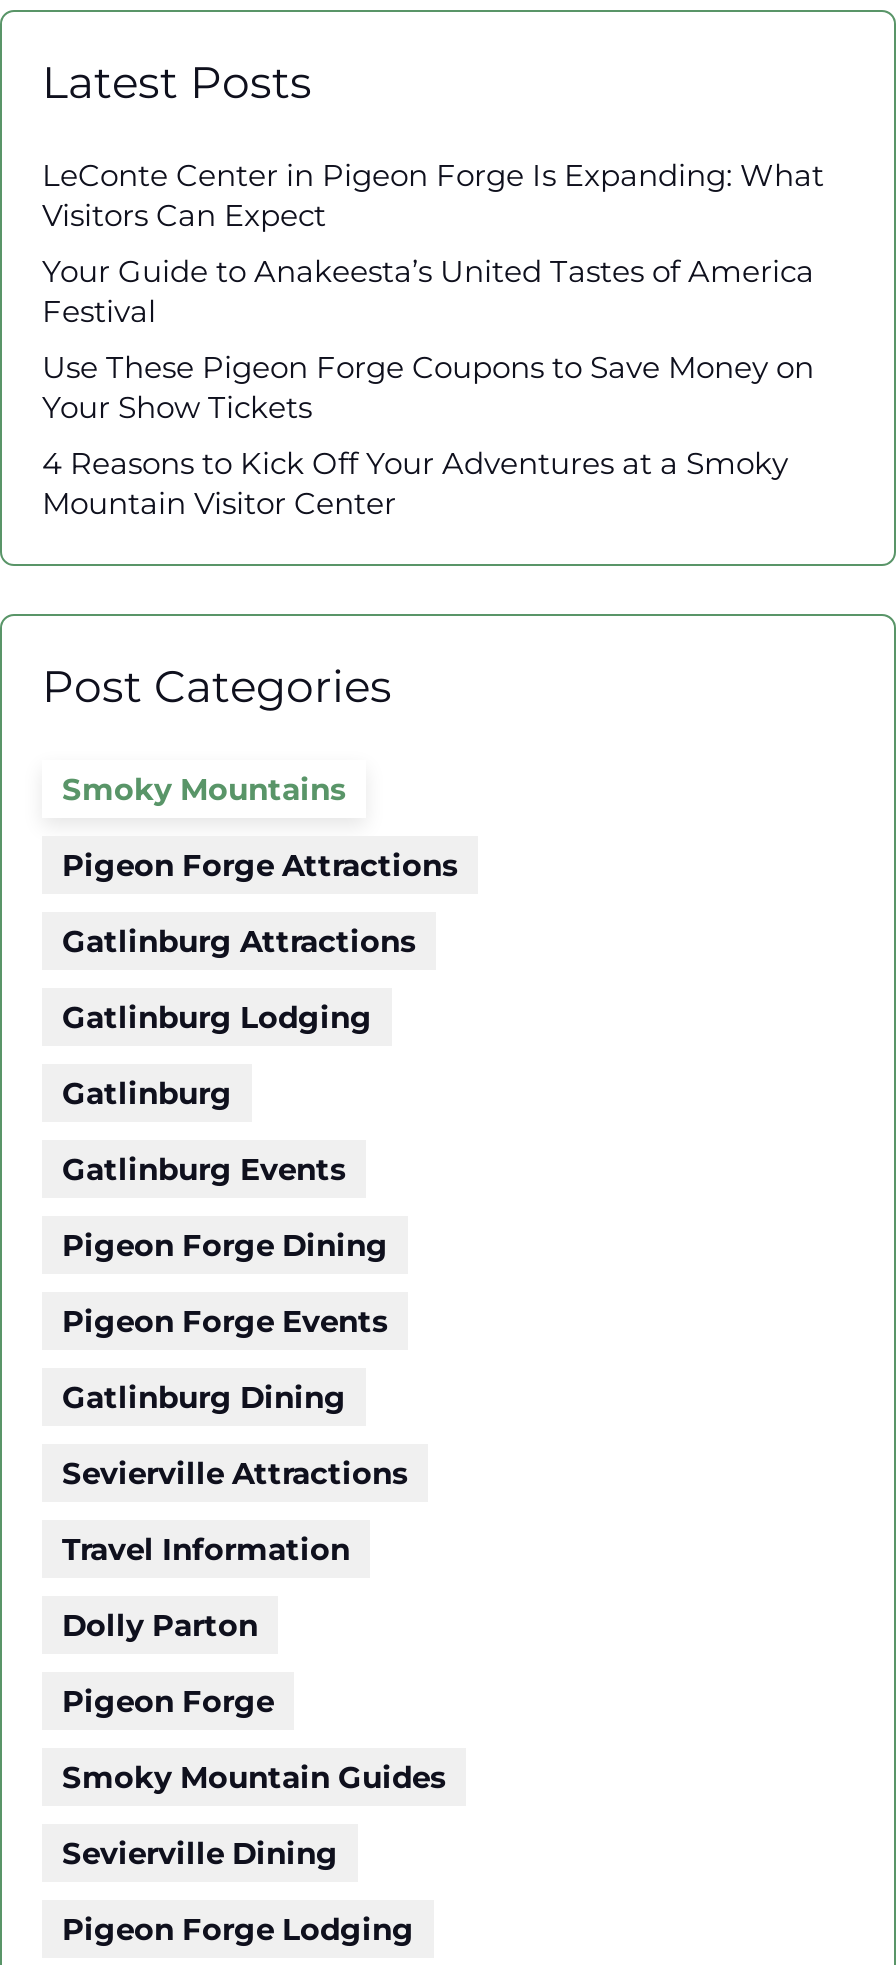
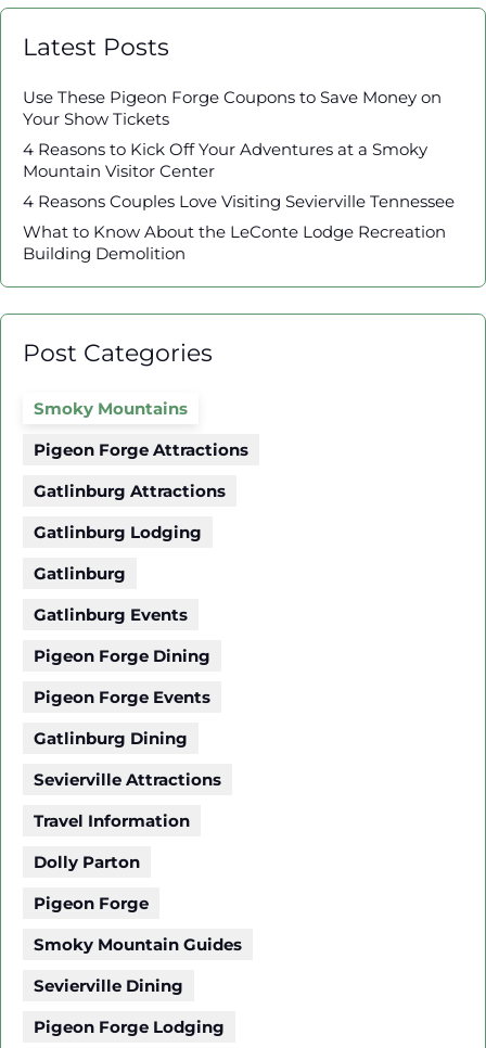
- LeConte Center in Pigeon Forge Is Expanding: What
- Visitors Can Expect
- Your Guide to Anakeesta’s United Tastes of America
- Festival

moved up: Use These Pigeon Forge Coupons to Save Money on | Your Show Tickets | 4 Reasons to Kick Off Your Adventures at a Smoky | Mountain Visitor Center

+ 4 Reasons Couples Love Visiting Sevierville Tennessee
+ What to Know About the LeConte Lodge Recreation
+ Building Demolition
